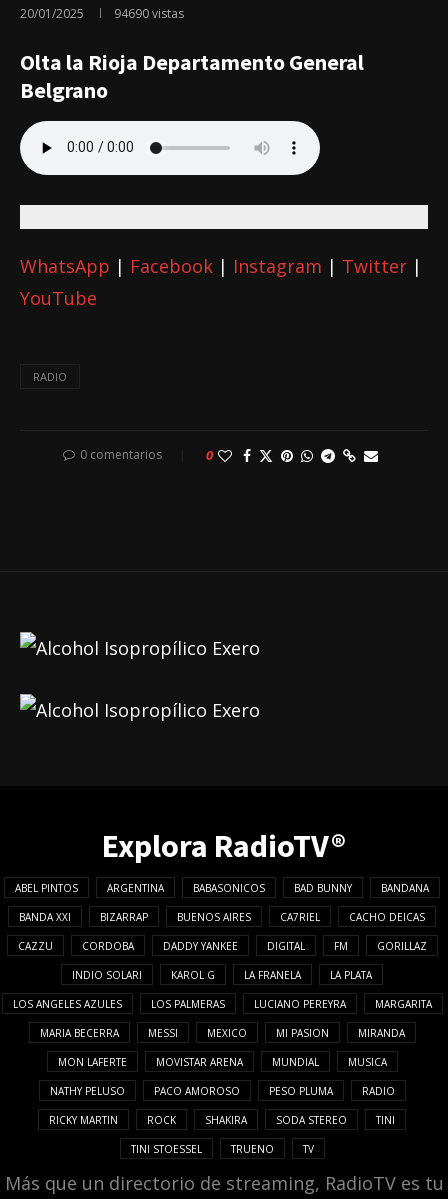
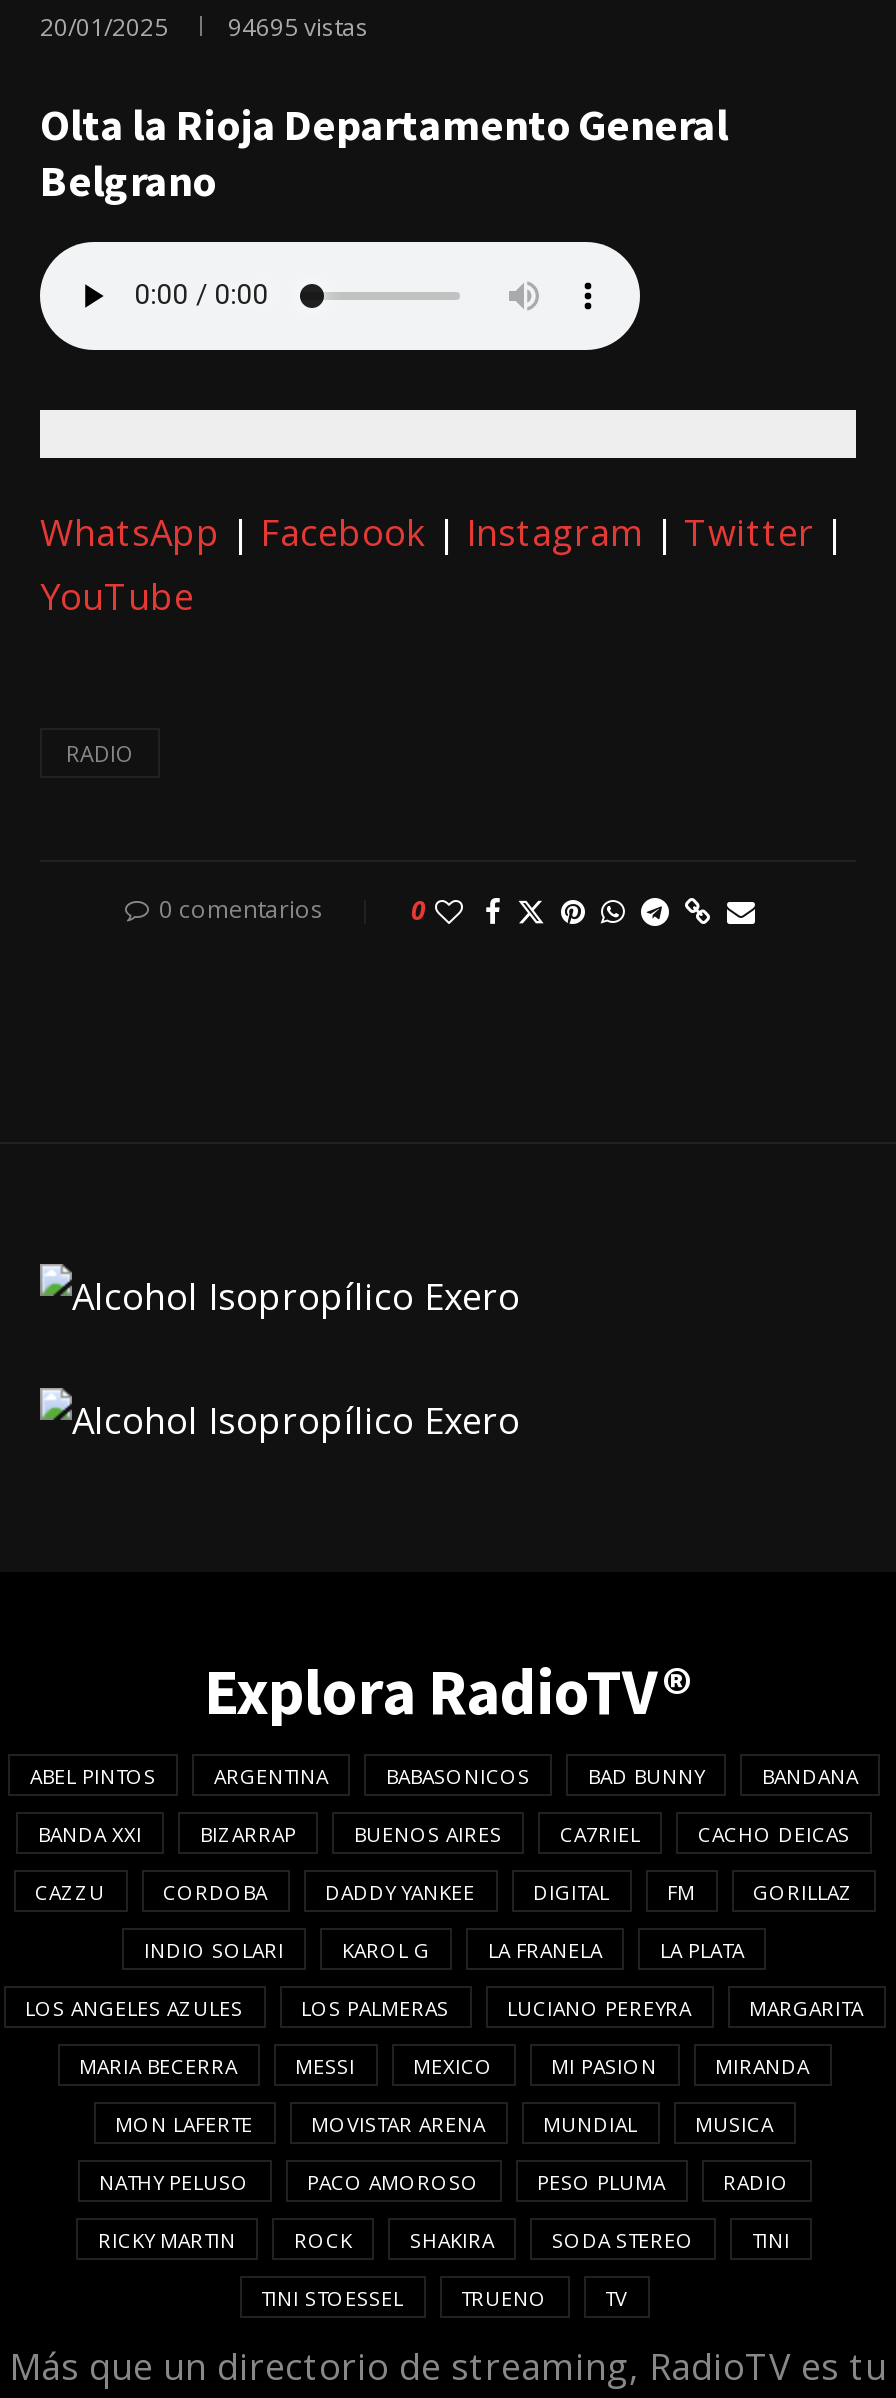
- 20/01/2025 94690 vistas
+ 20/01/2025 94695 vistas
